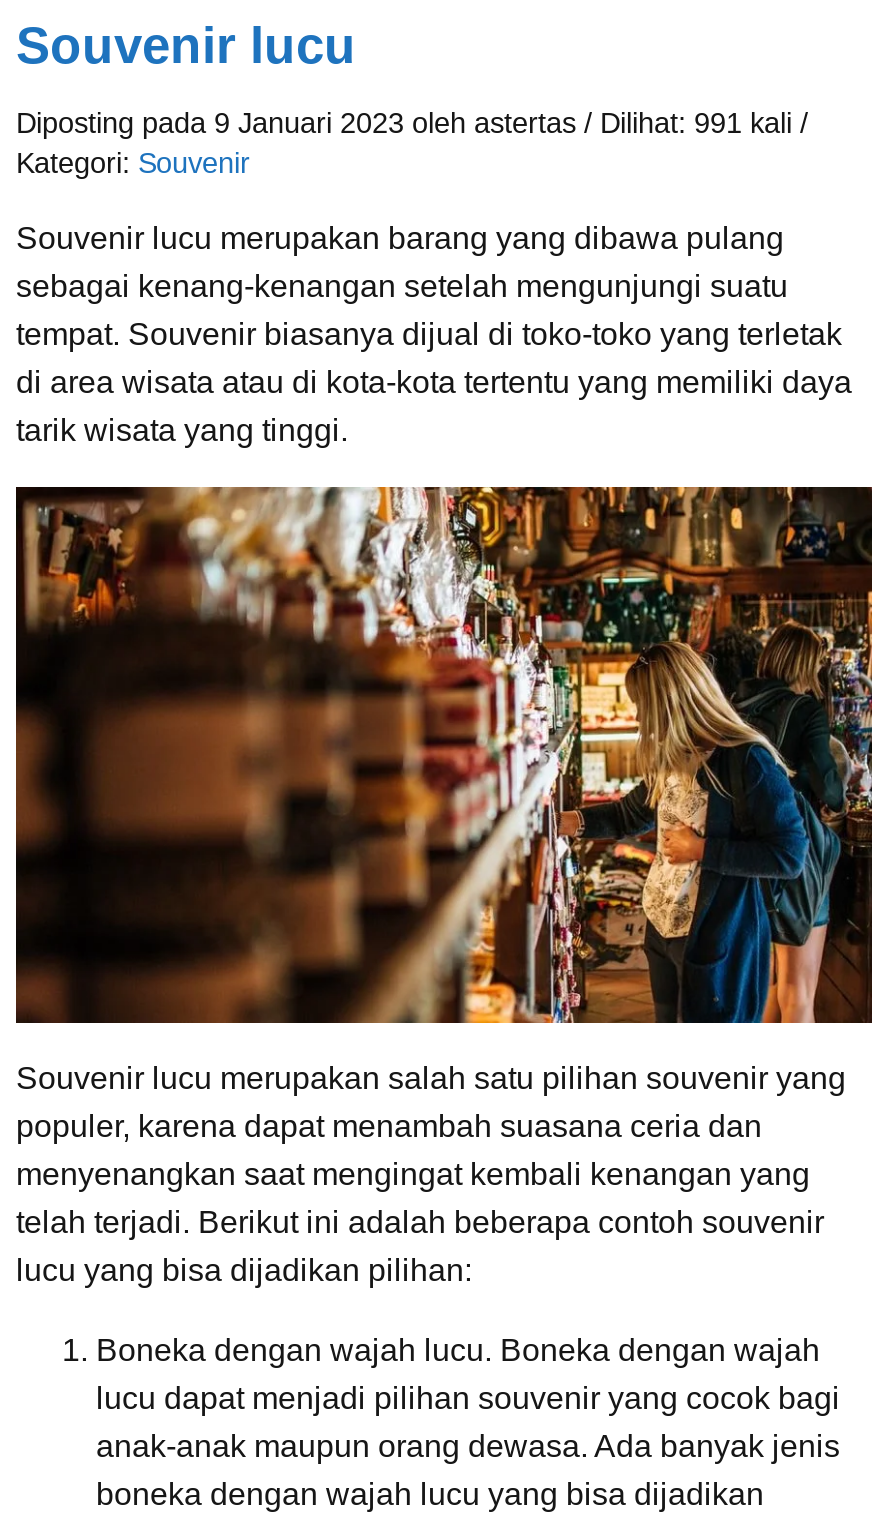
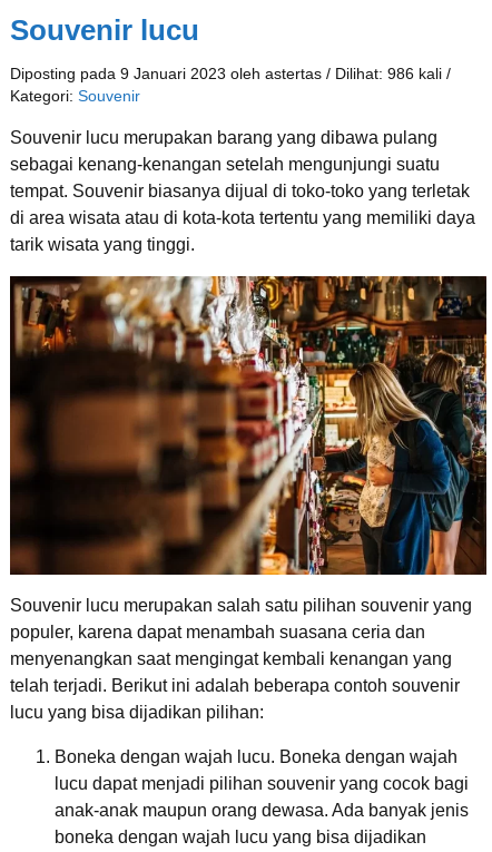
- Diposting pada 9 Januari 2023 oleh astertas / Dilihat: 991 kali /
+ Diposting pada 9 Januari 2023 oleh astertas / Dilihat: 986 kali /
